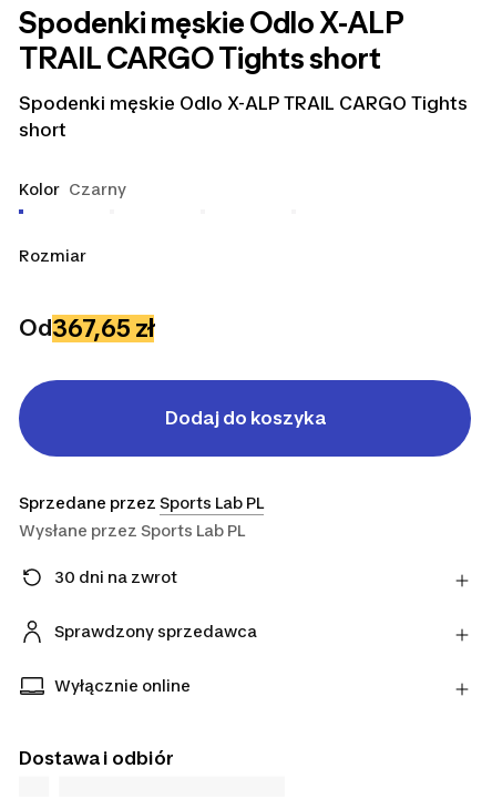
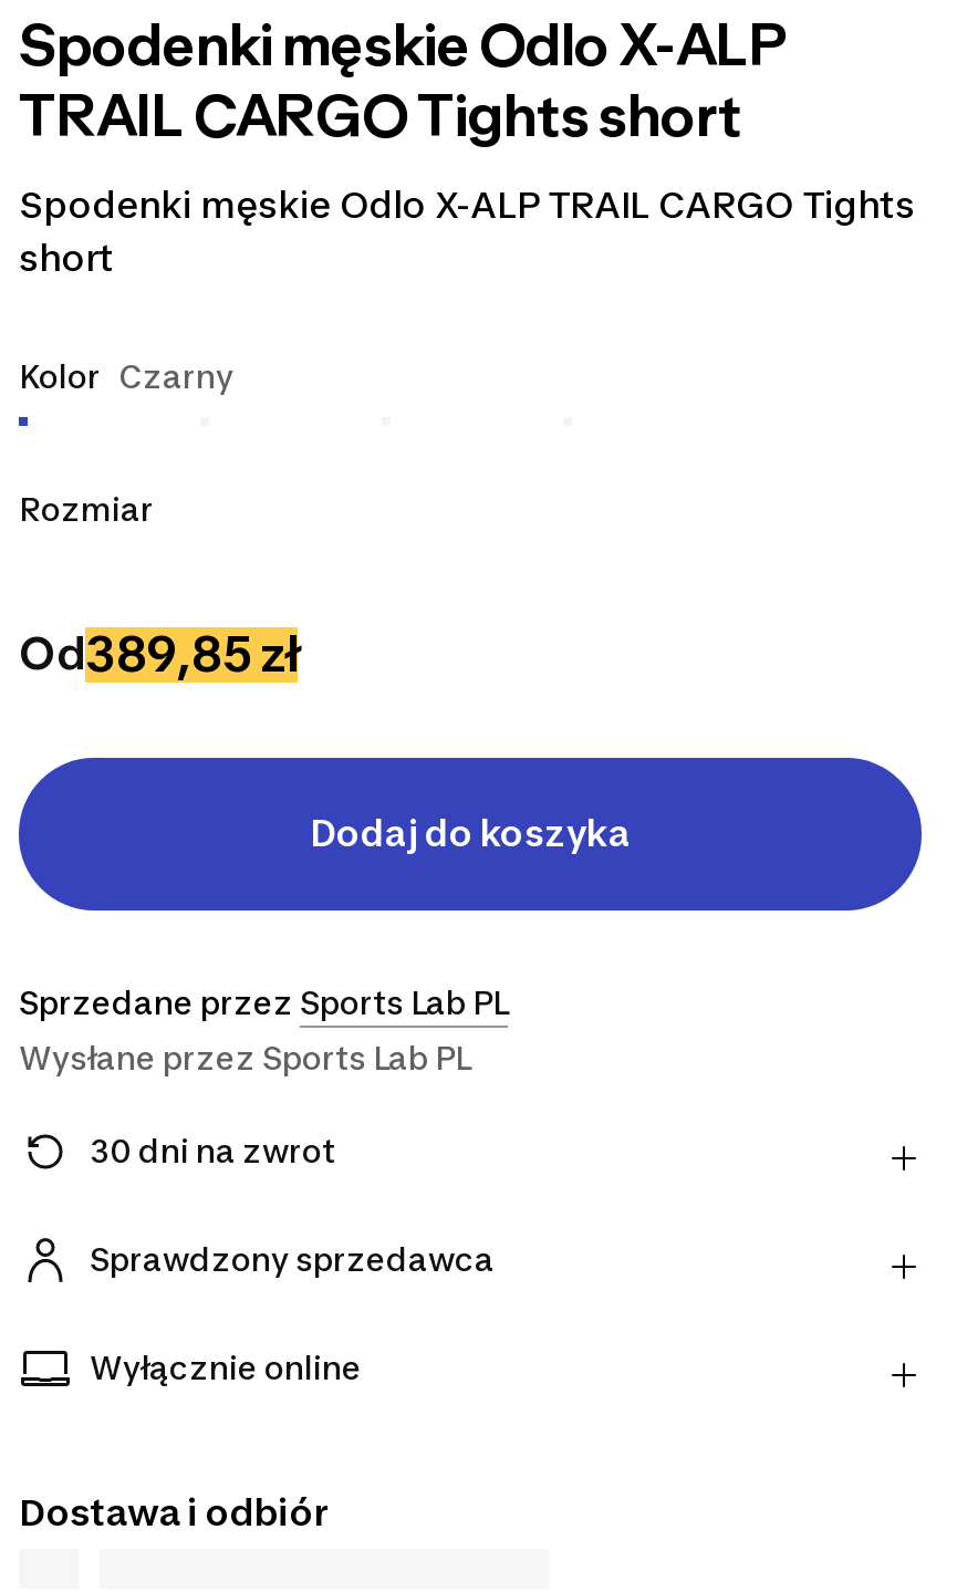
- Od367,65 zł
+ Od389,85 zł
